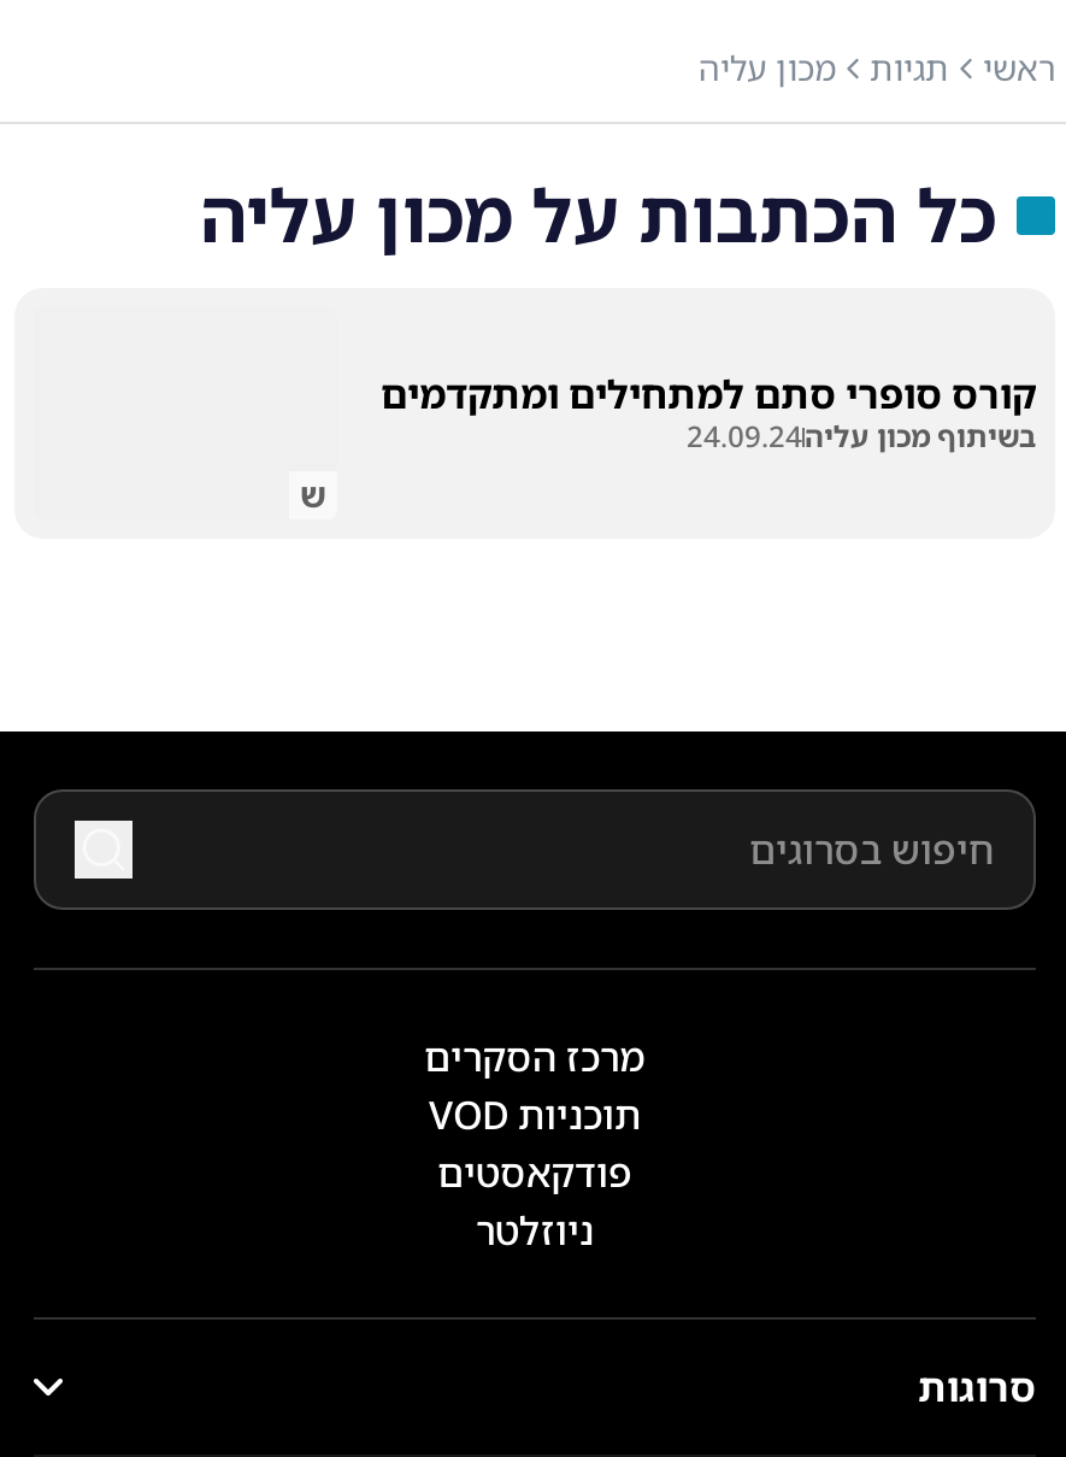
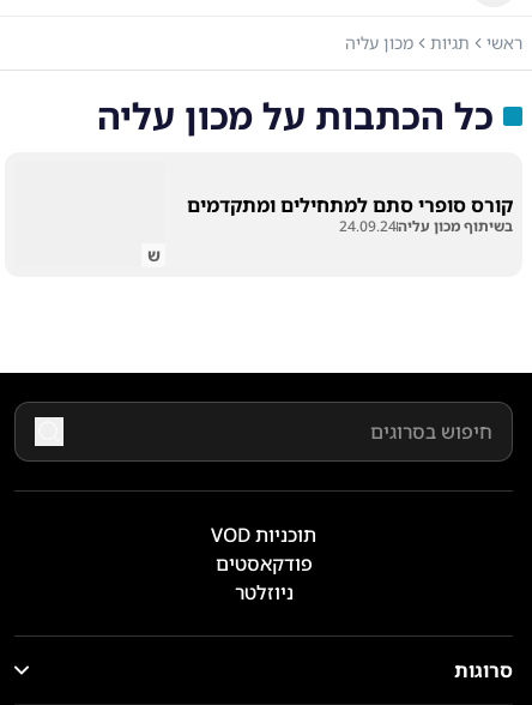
- מרכז הסקרים
